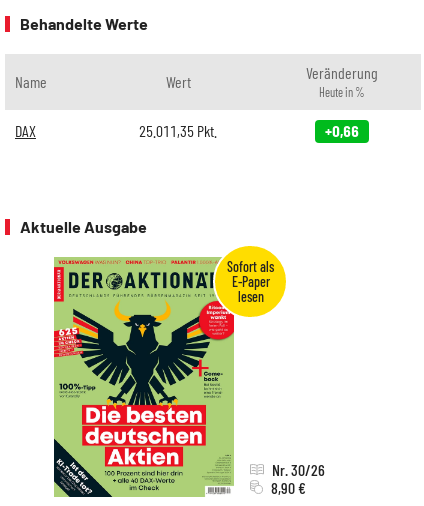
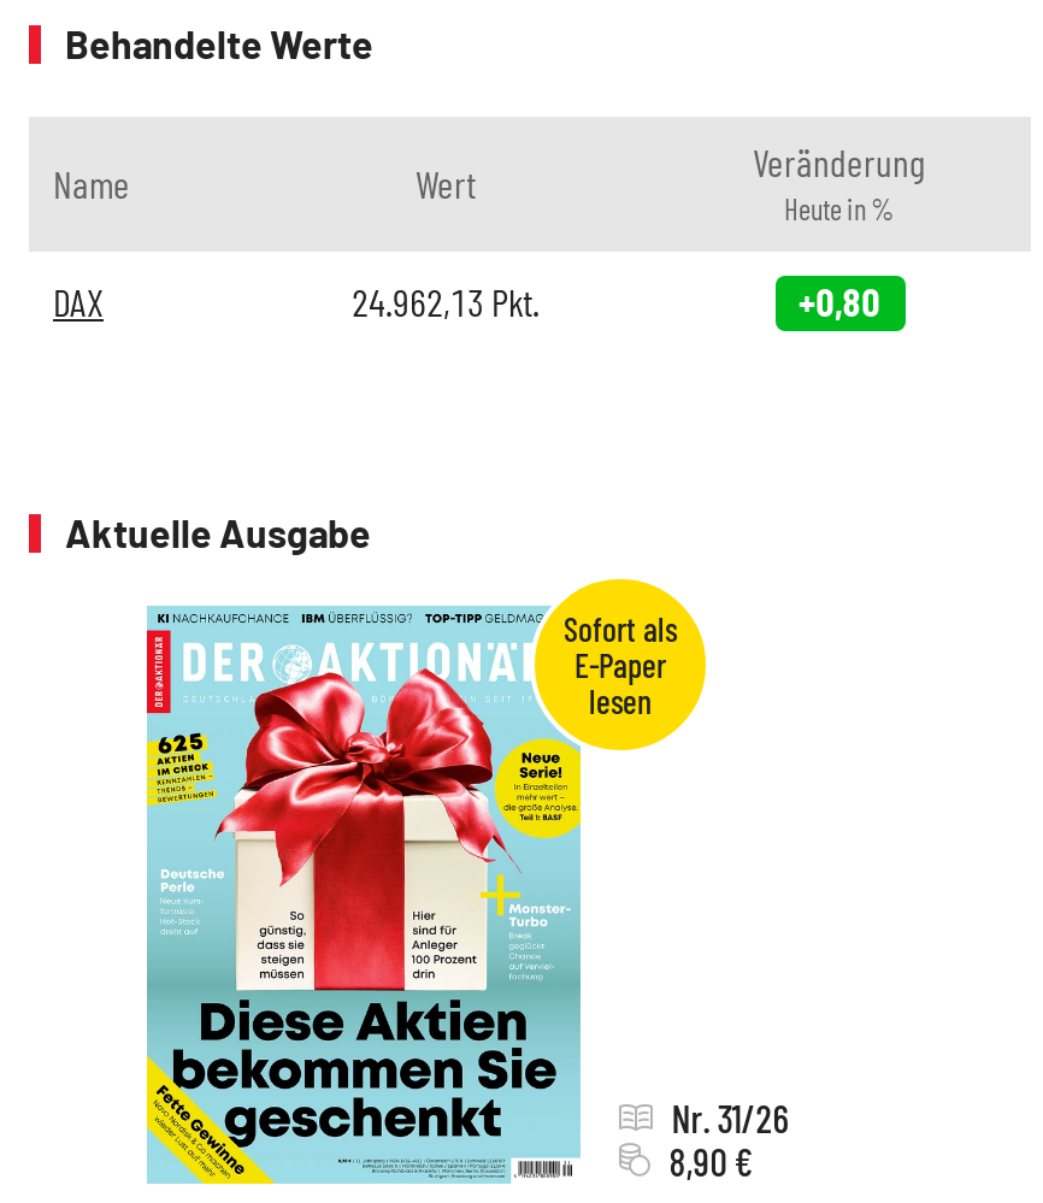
- 25.011,35 Pkt.
+ 24.962,13 Pkt.

- +0,66
+ +0,80

- [image]
- Nr. 30/26
+ [image]
+ Nr. 31/26
